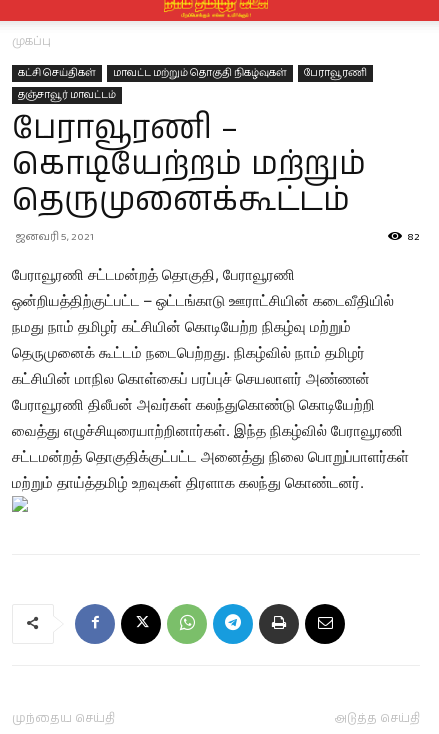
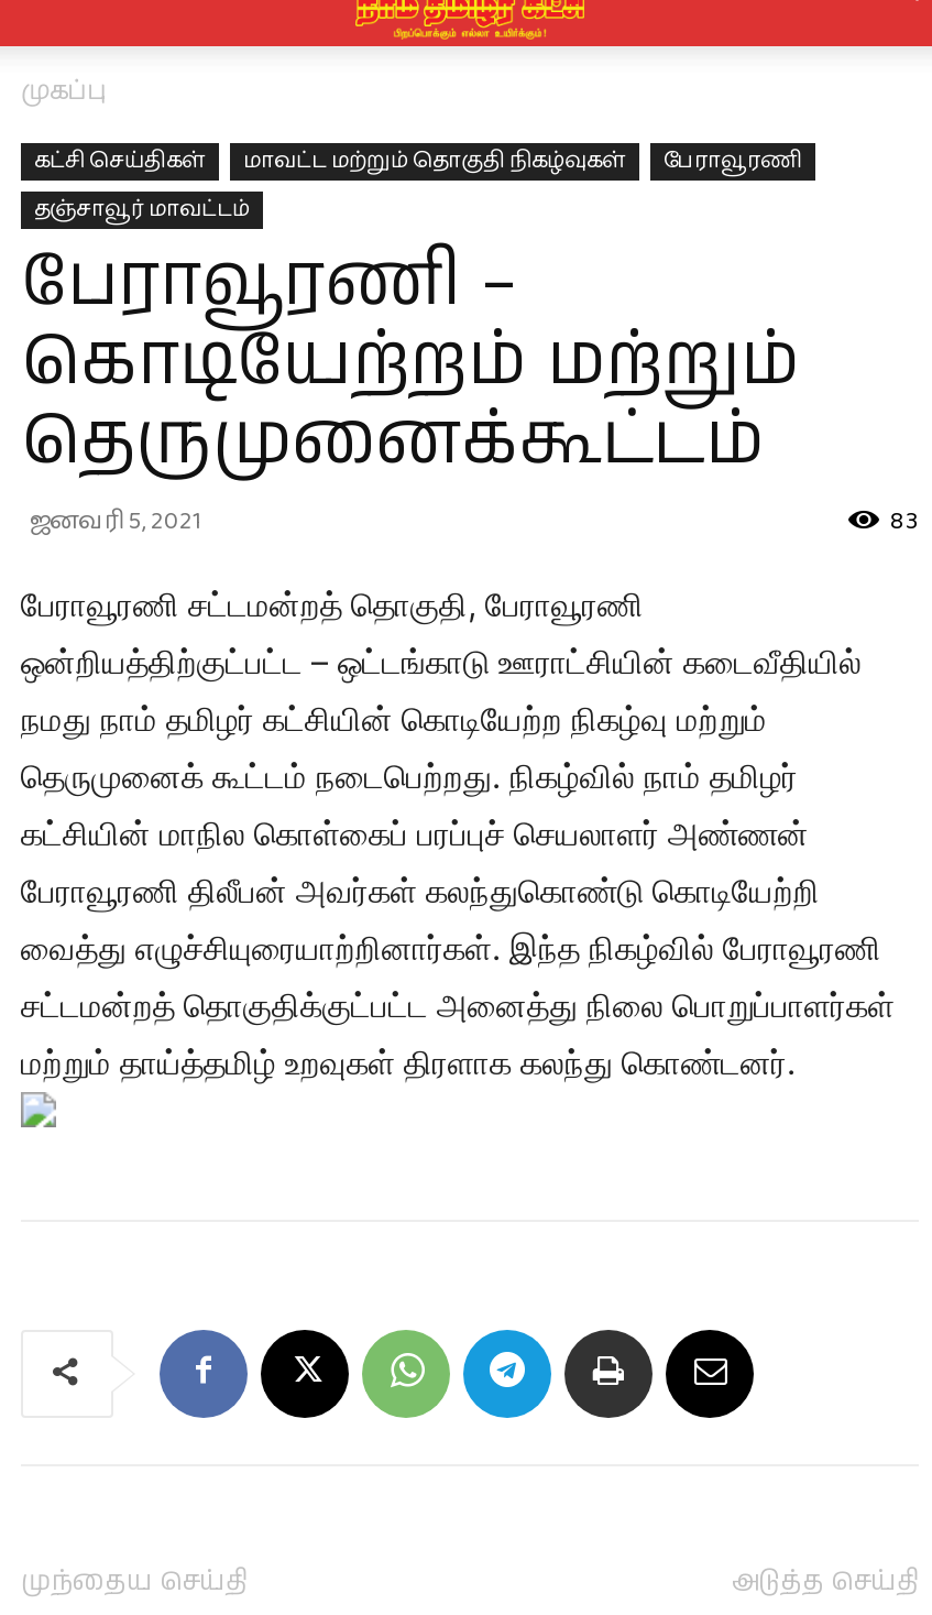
- 82
+ 83
